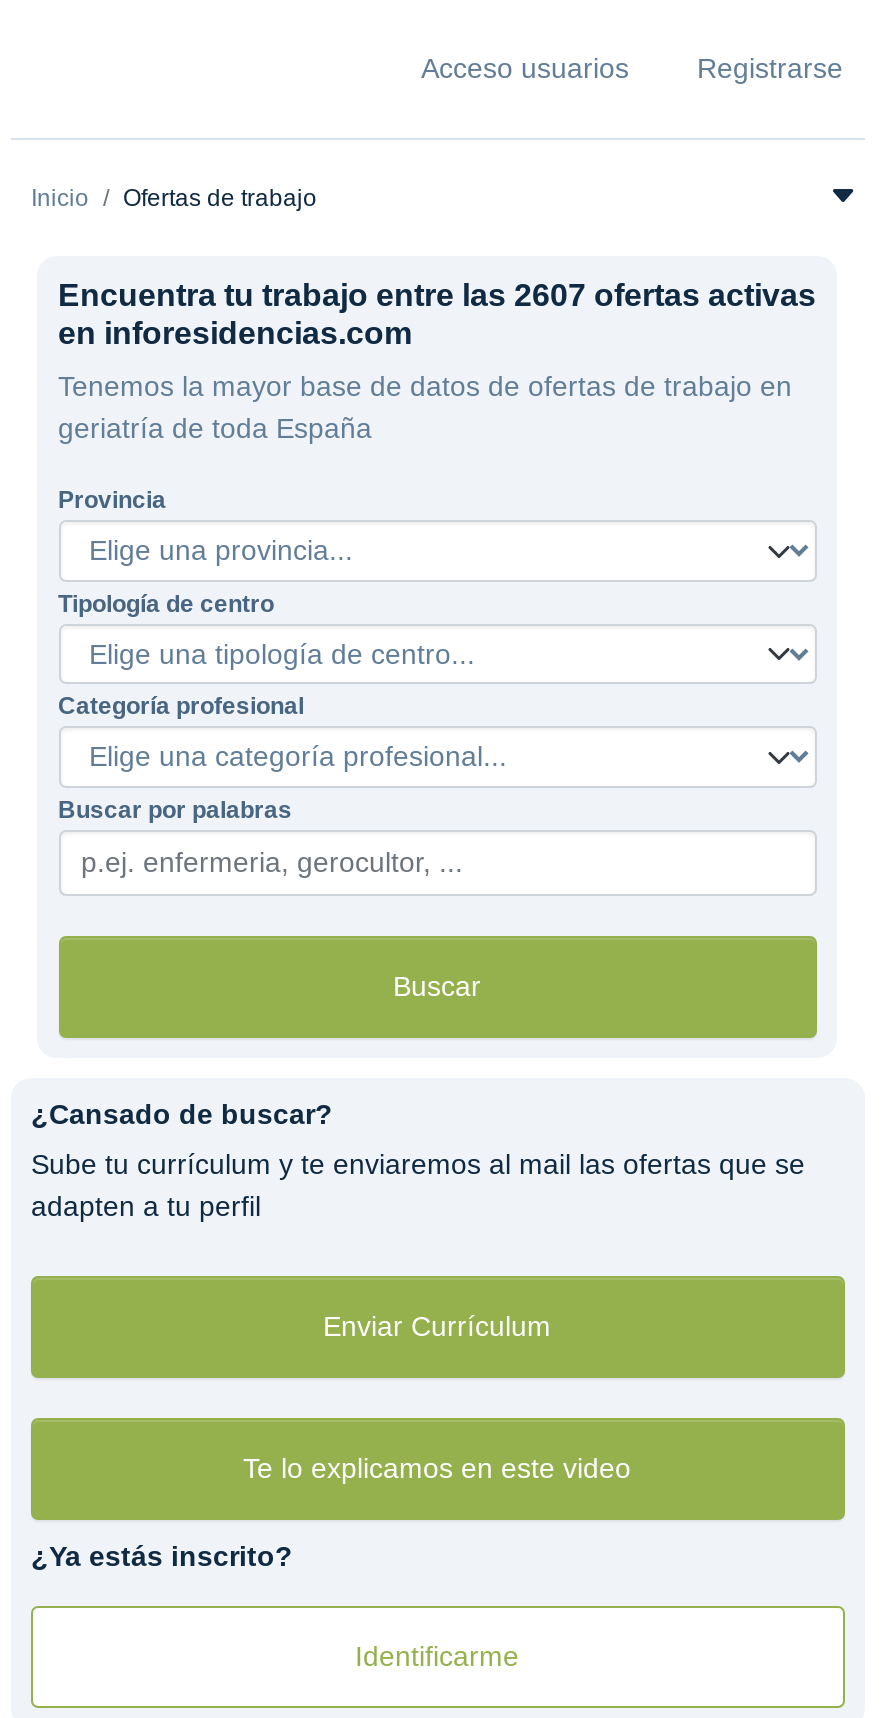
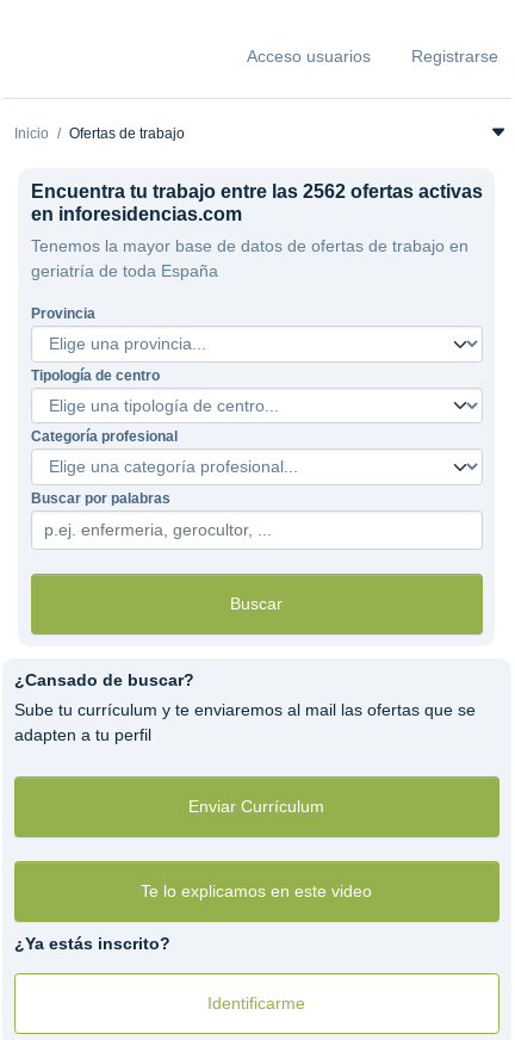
- Encuentra tu trabajo entre las 2607 ofertas activas
+ Encuentra tu trabajo entre las 2562 ofertas activas
